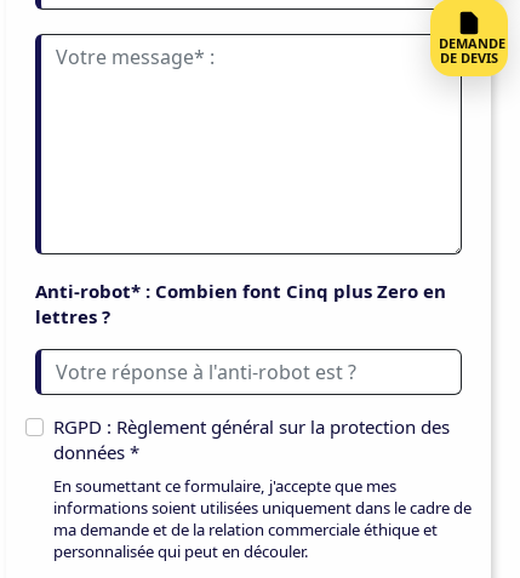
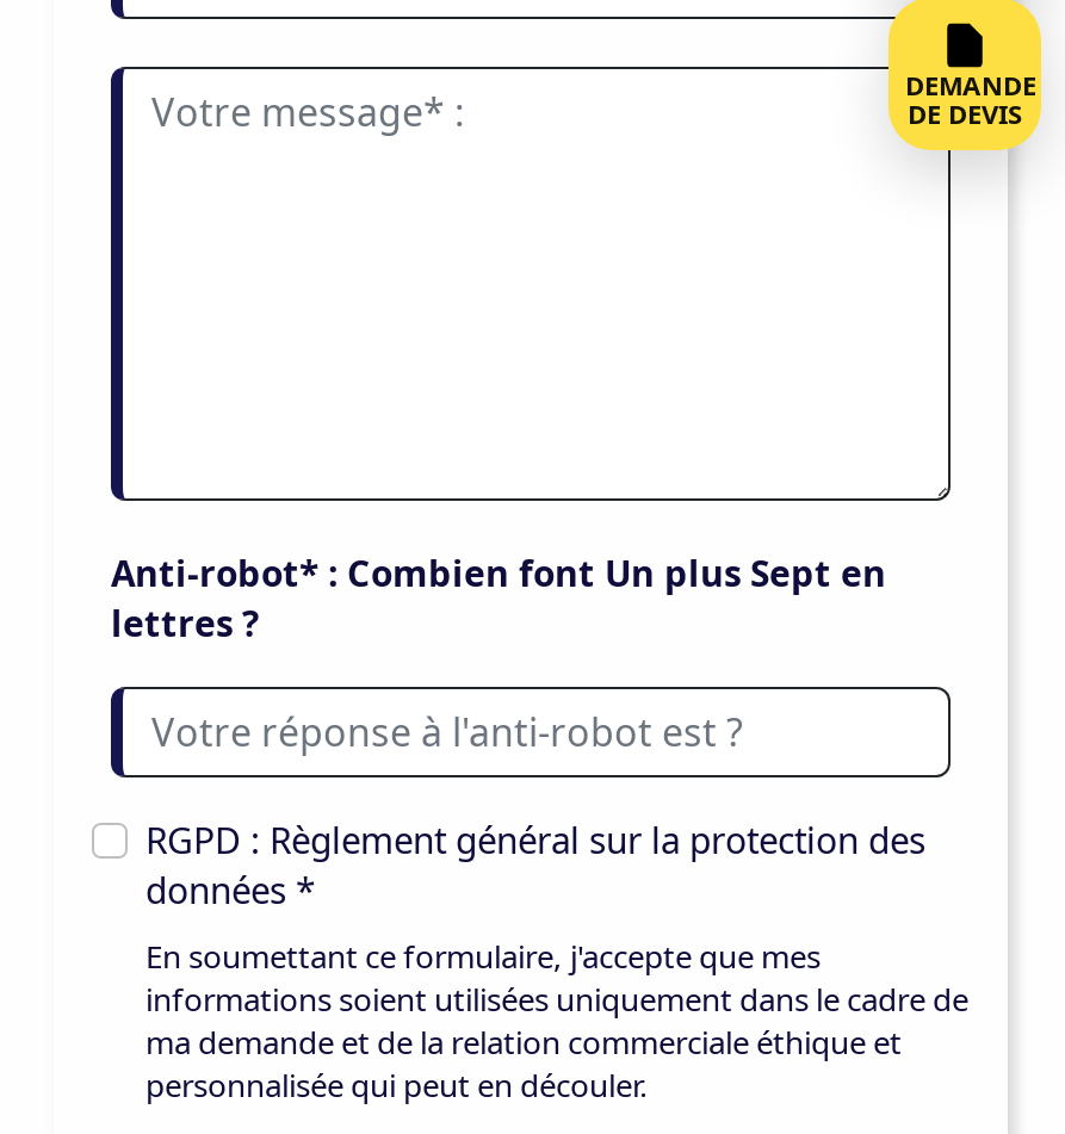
- Anti-robot* : Combien font Cinq plus Zero en
+ Anti-robot* : Combien font Un plus Sept en
